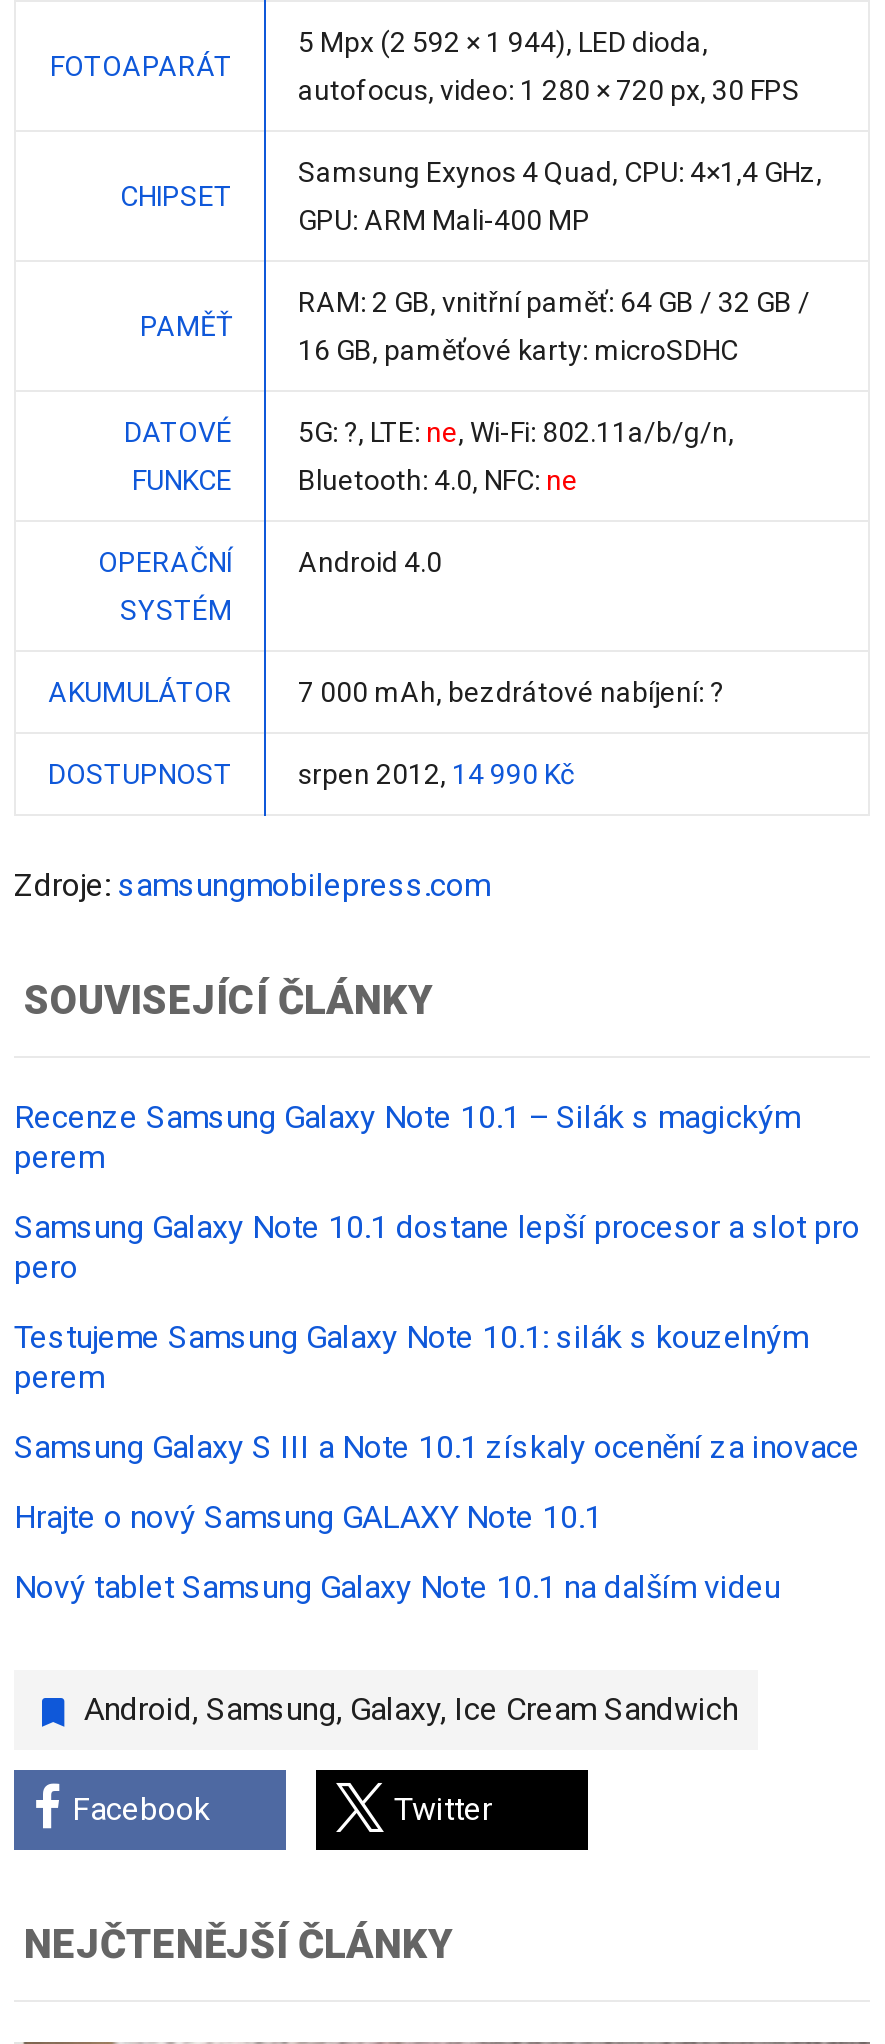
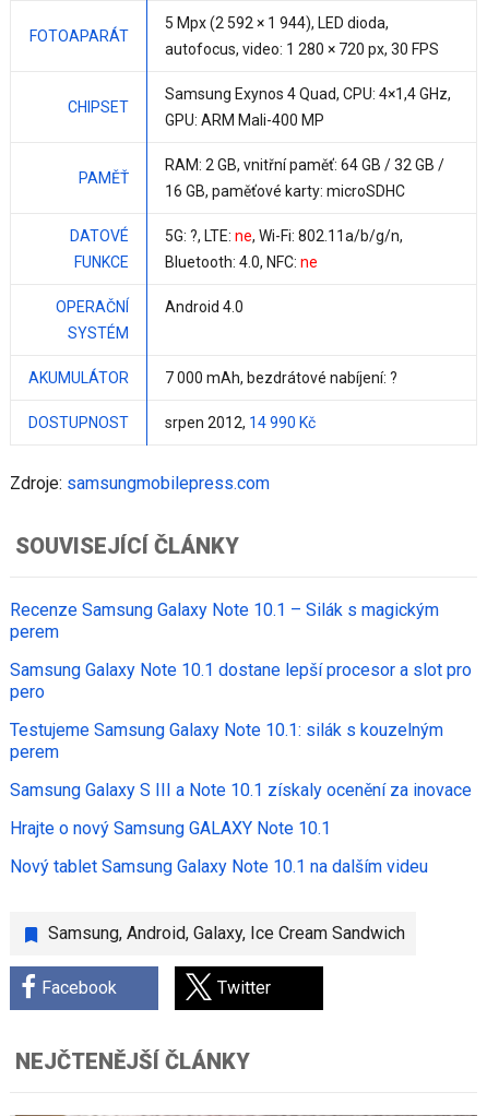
- Android, Samsung, Galaxy, Ice Cream Sandwich
+ Samsung, Android, Galaxy, Ice Cream Sandwich
